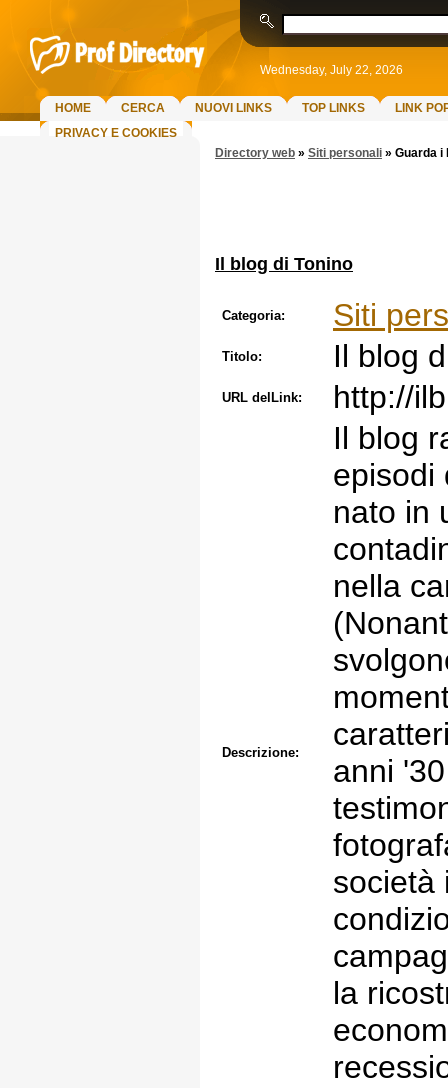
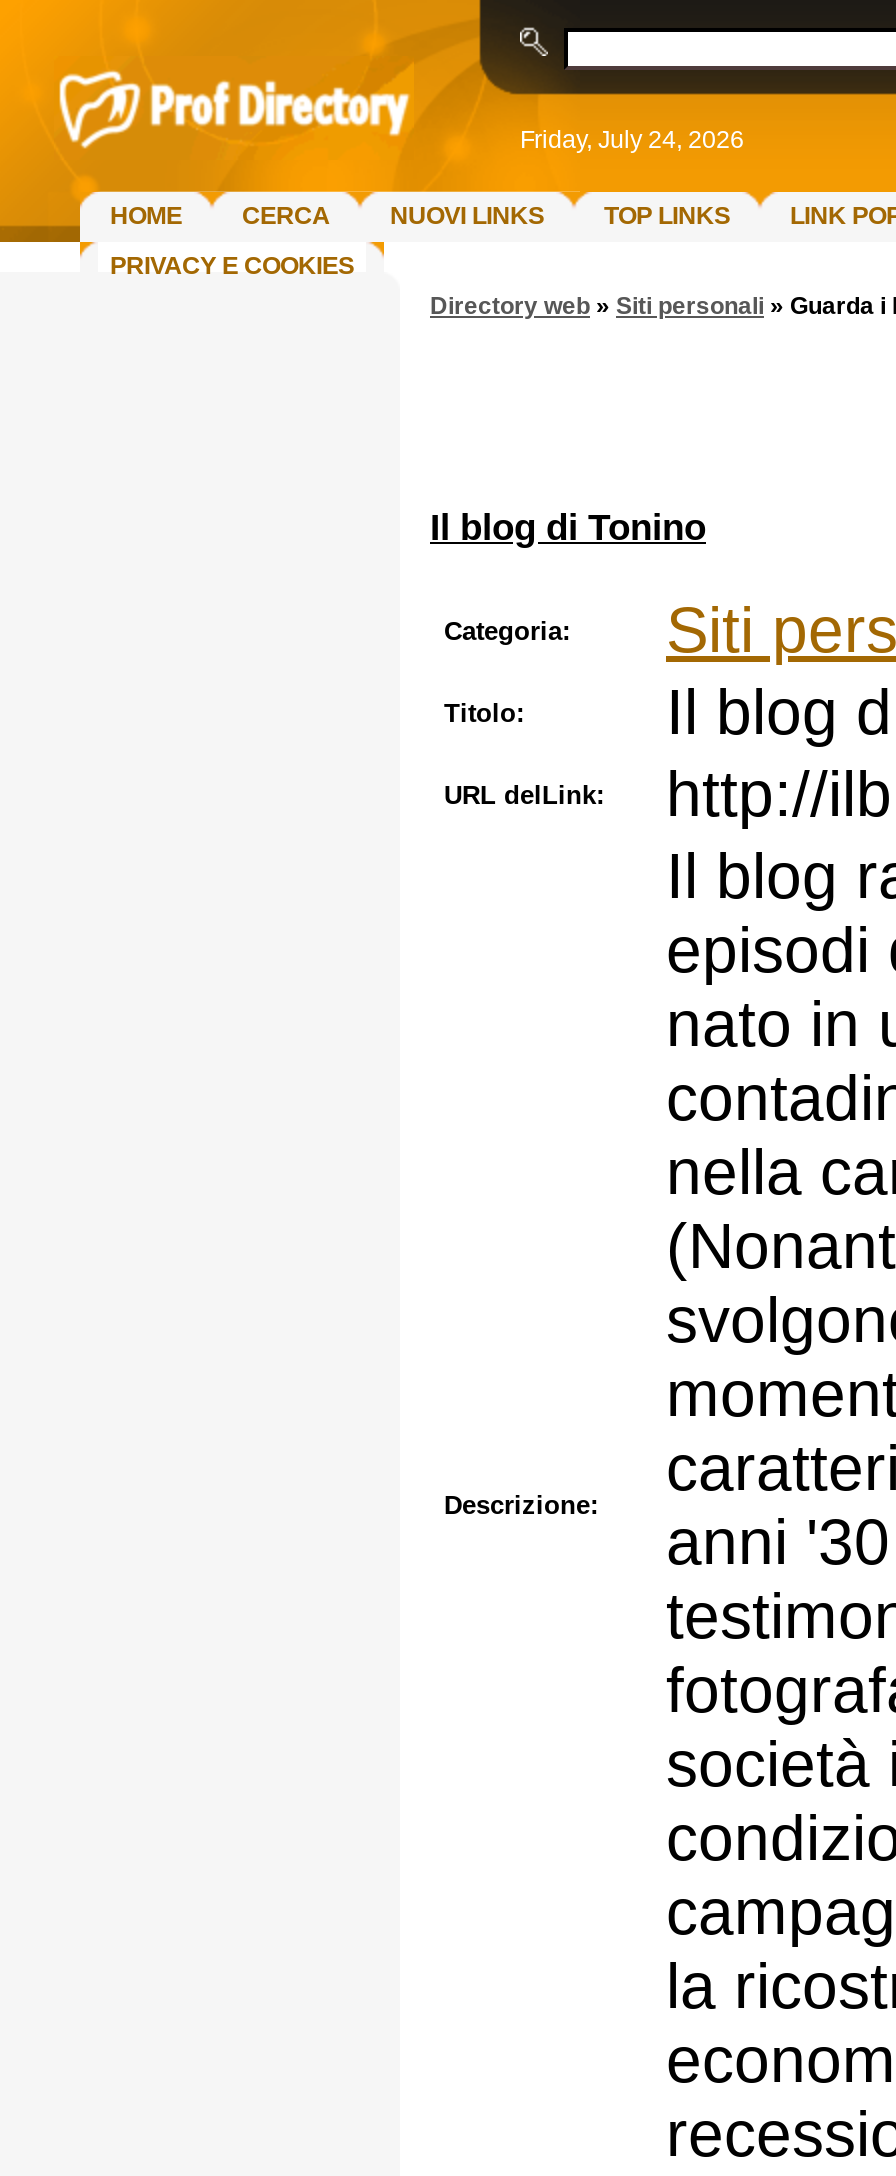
- Wednesday, July 22, 2026
+ Friday, July 24, 2026
